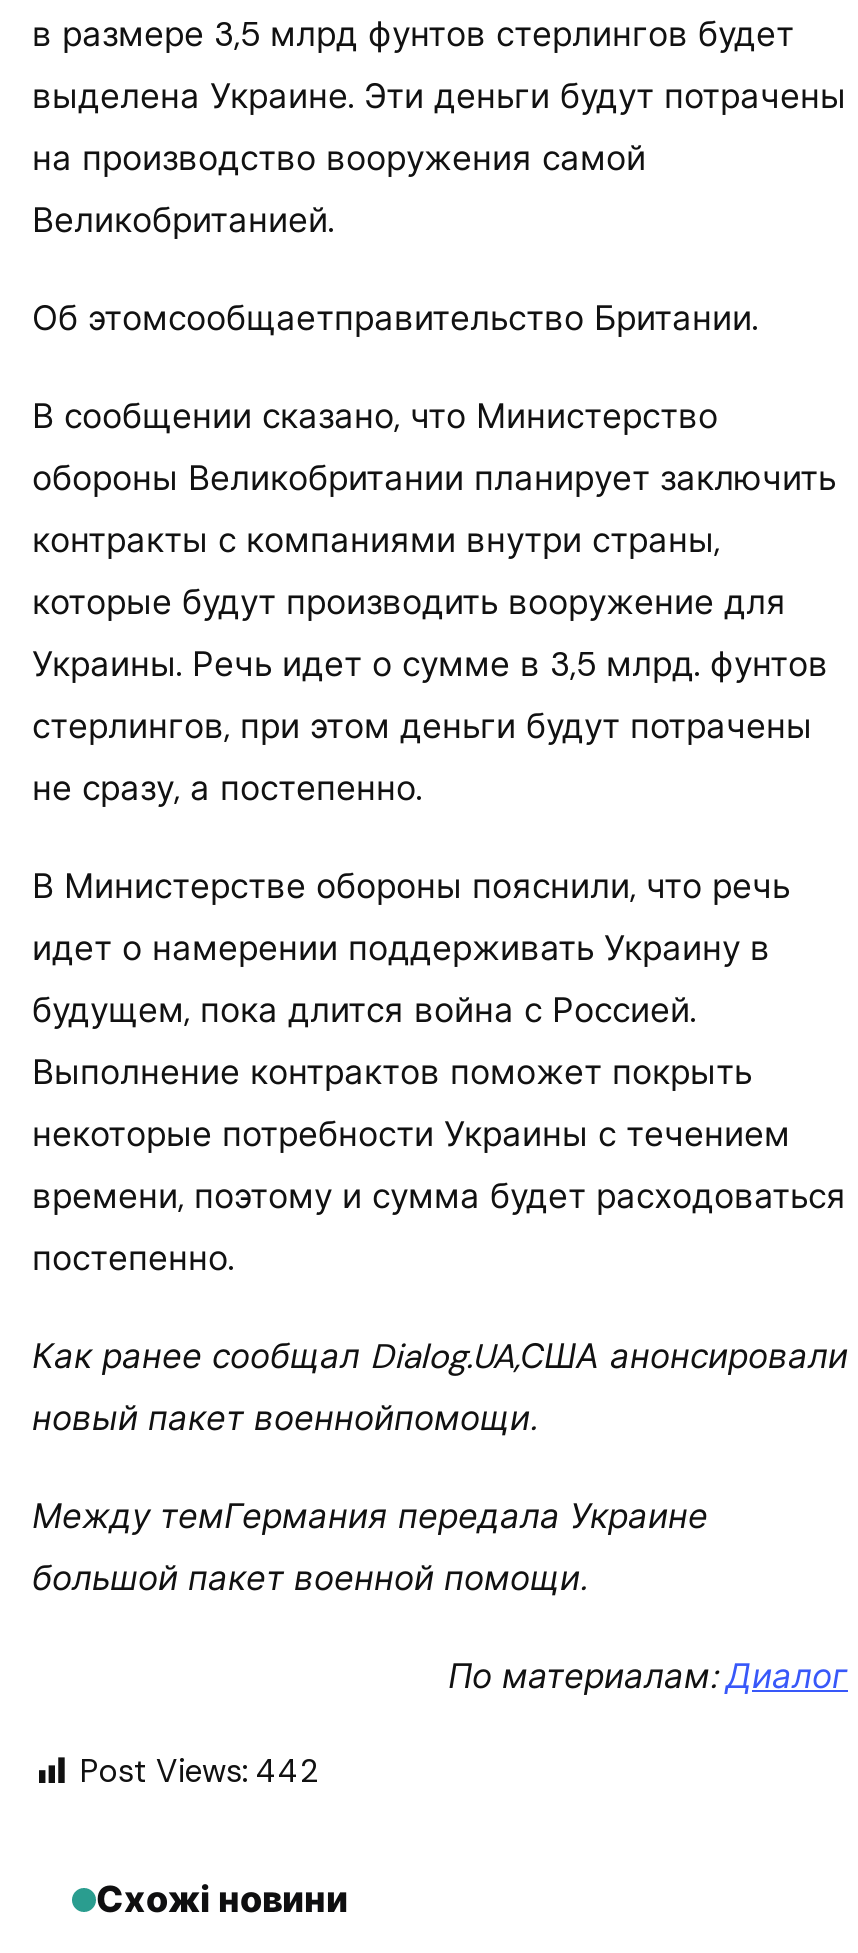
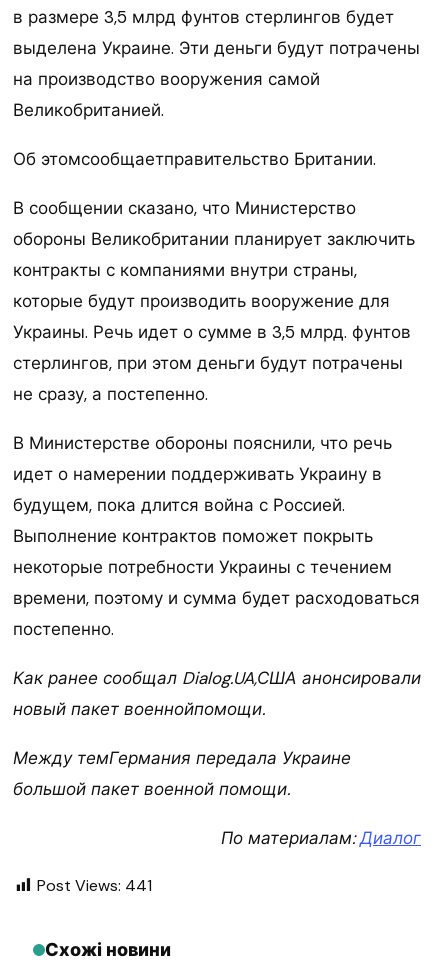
- Post Views: 442
+ Post Views: 441
